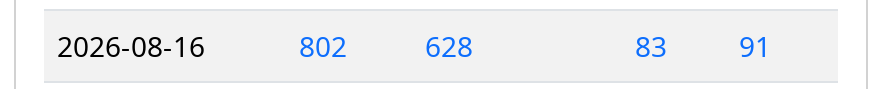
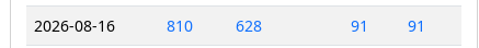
- 802
+ 810

- 83 91
+ 91 91
